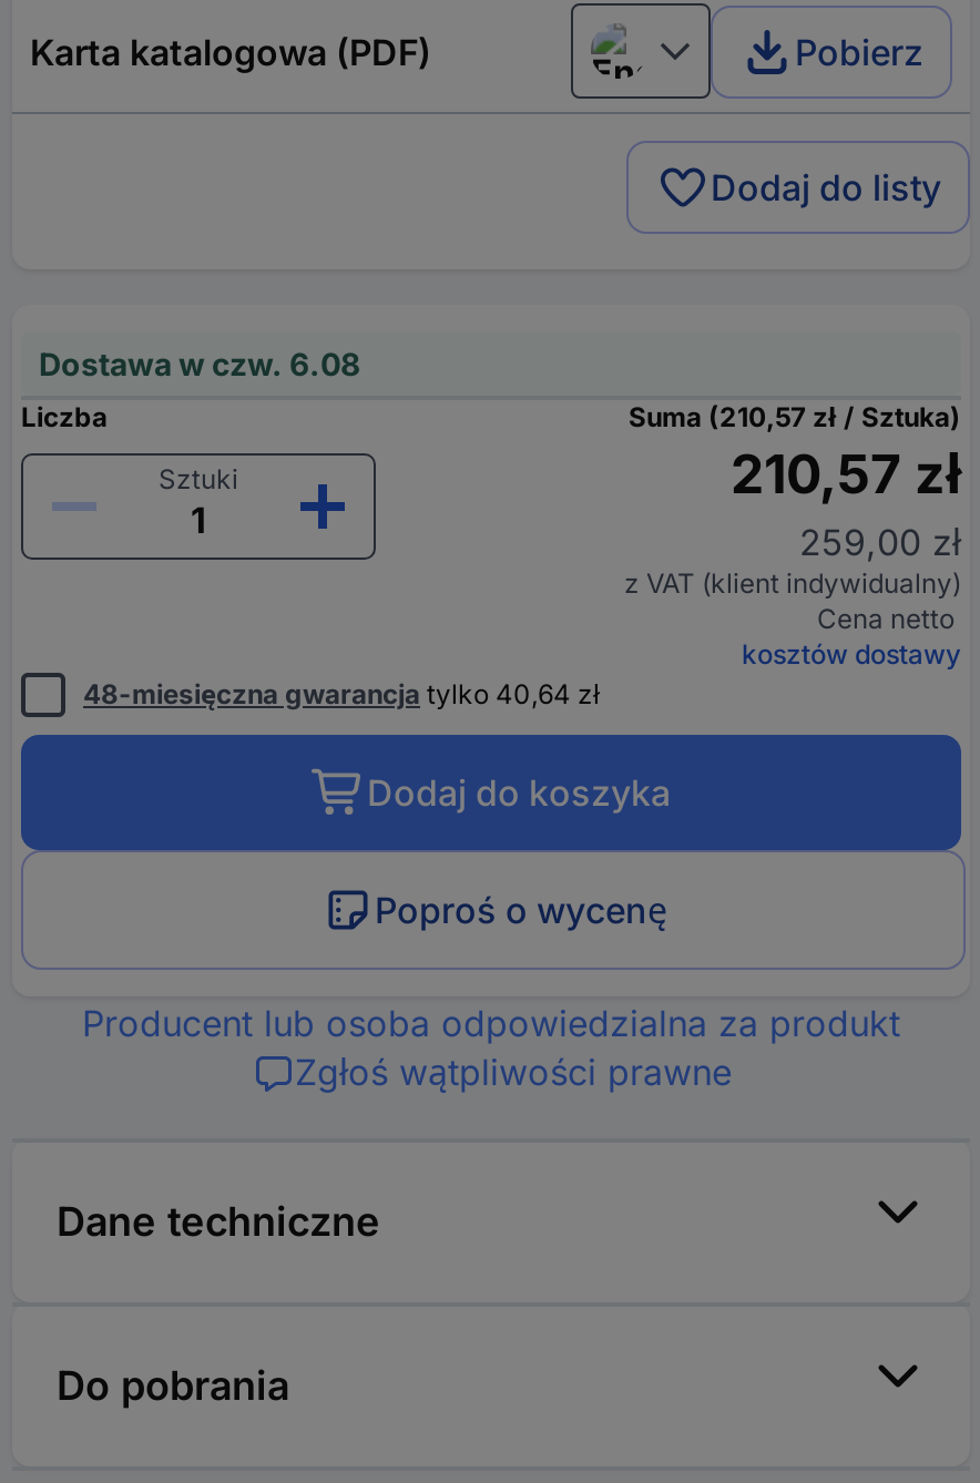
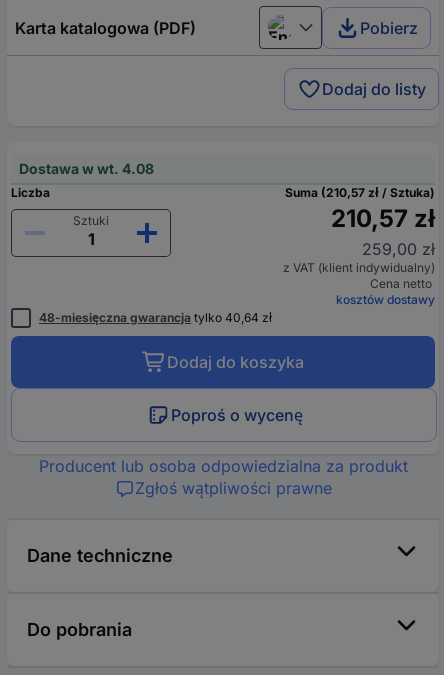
- Dostawa w czw. 6.08
+ Dostawa w wt. 4.08
